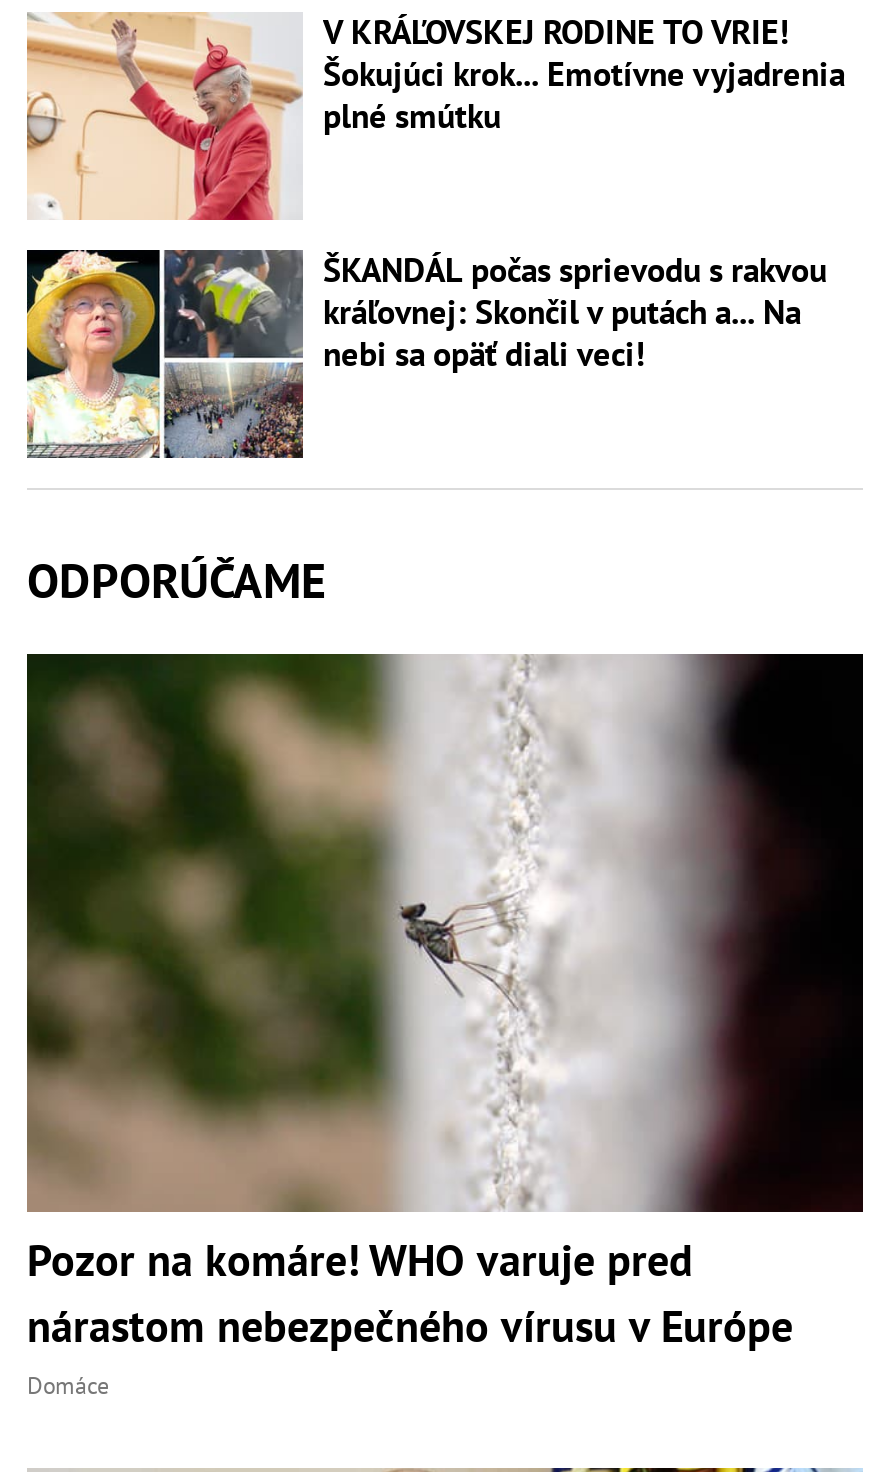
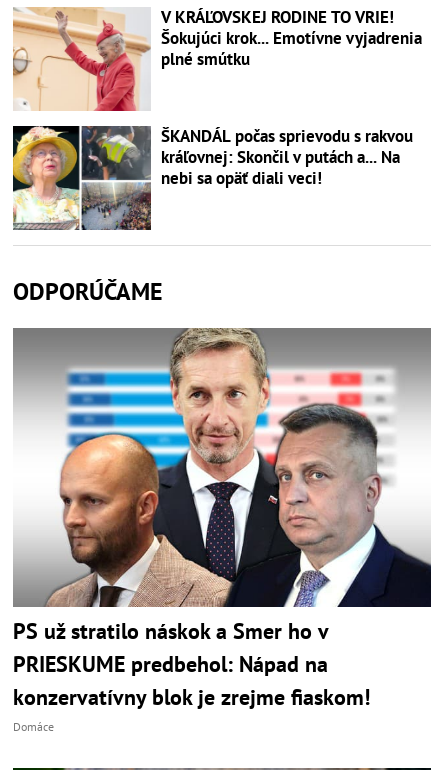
- [image]
- Pozor na komáre! WHO varuje pred
- nárastom nebezpečného vírusu v Európe
+ [image]
+ PS už stratilo náskok a Smer ho v
+ PRIESKUME predbehol: Nápad na
+ konzervatívny blok je zrejme fiaskom!
